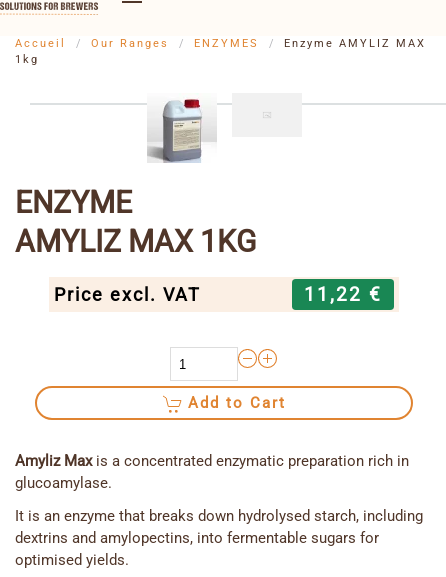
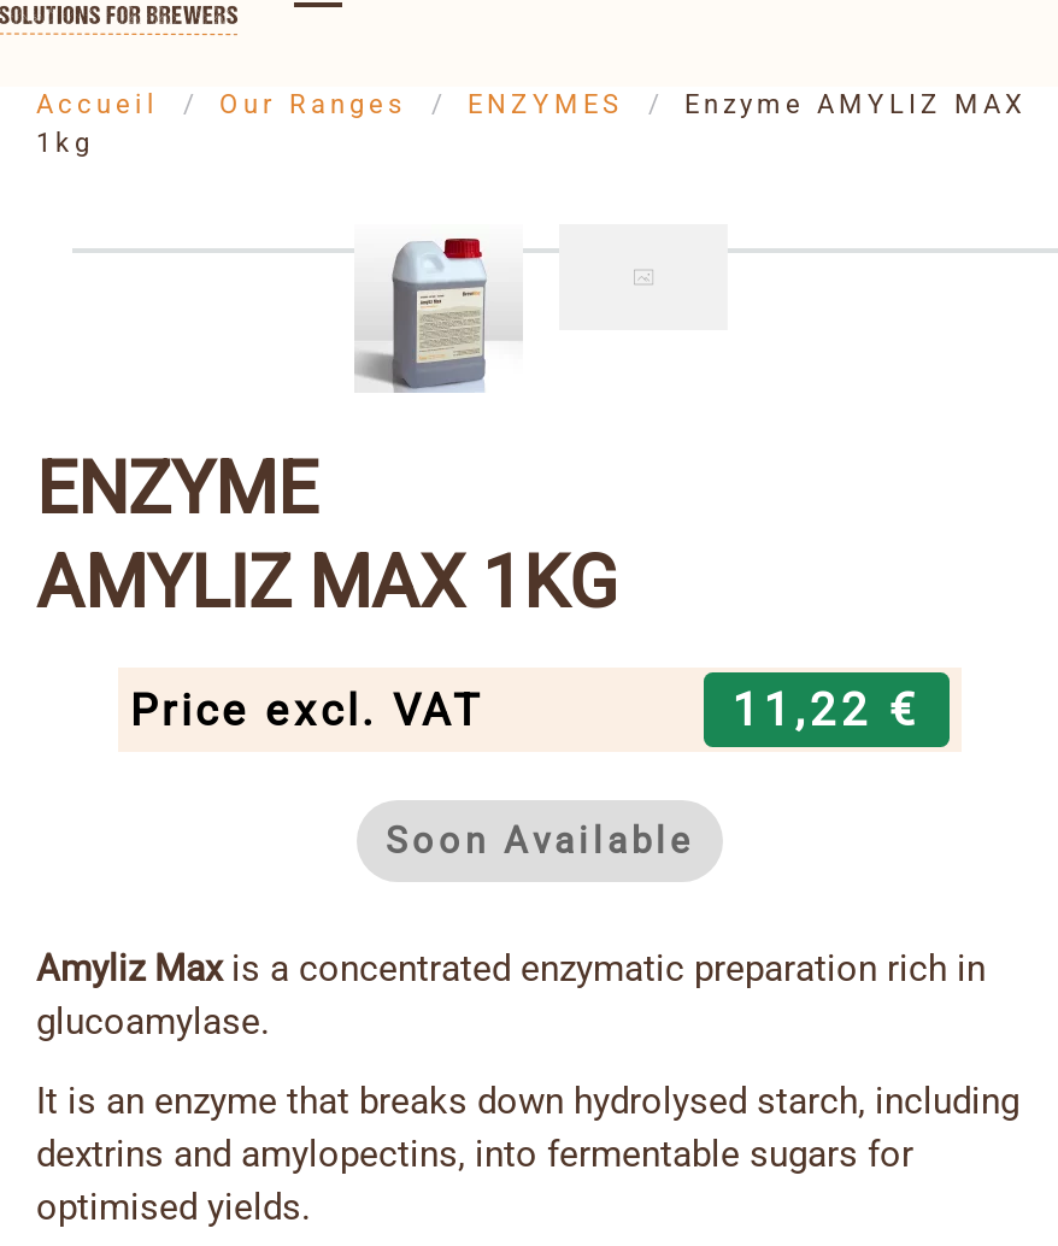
- Add to Cart
+ Soon Available
